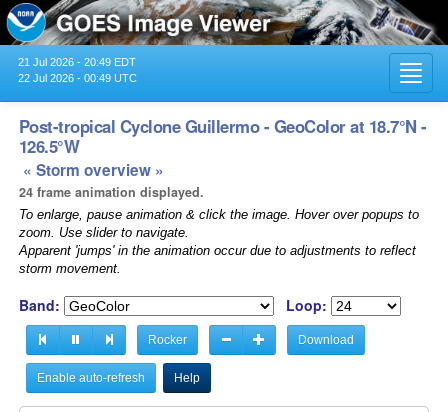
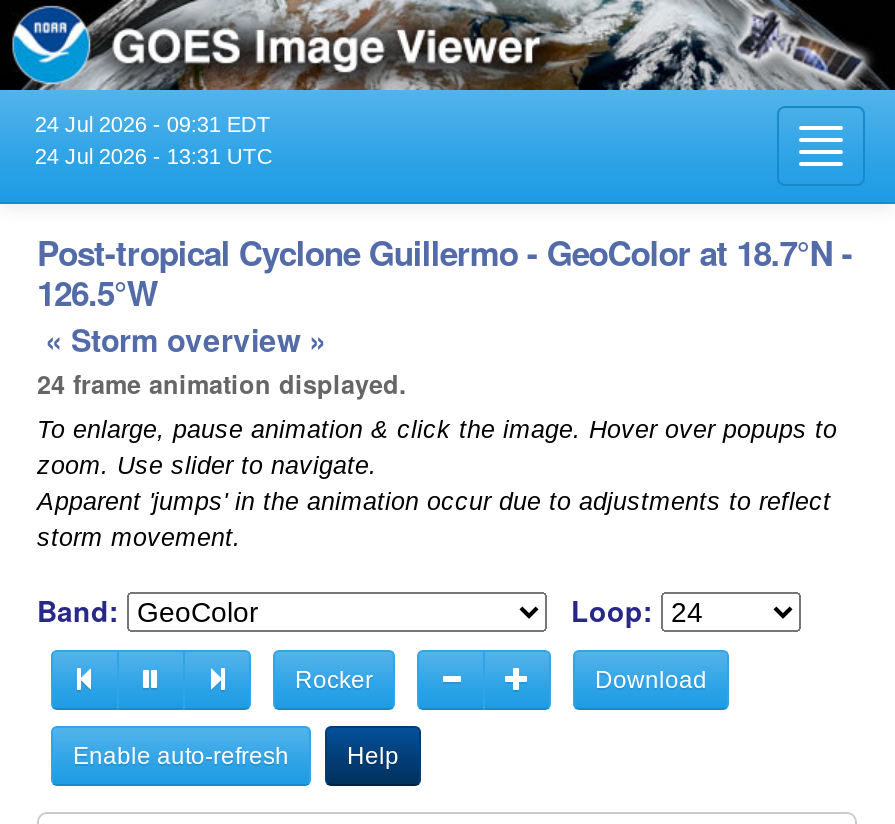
- 21 Jul 2026 - 20:49 EDT
+ 24 Jul 2026 - 09:31 EDT

- 22 Jul 2026 - 00:49 UTC
+ 24 Jul 2026 - 13:31 UTC
